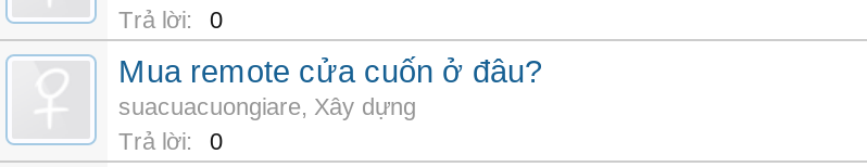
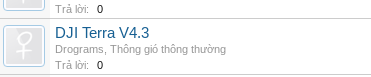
- Mua remote cửa cuốn ở đâu?
- suacuacuongiare, Xây dựng
+ DJI Terra V4.3
+ Drograms, Thông gió thông thường
